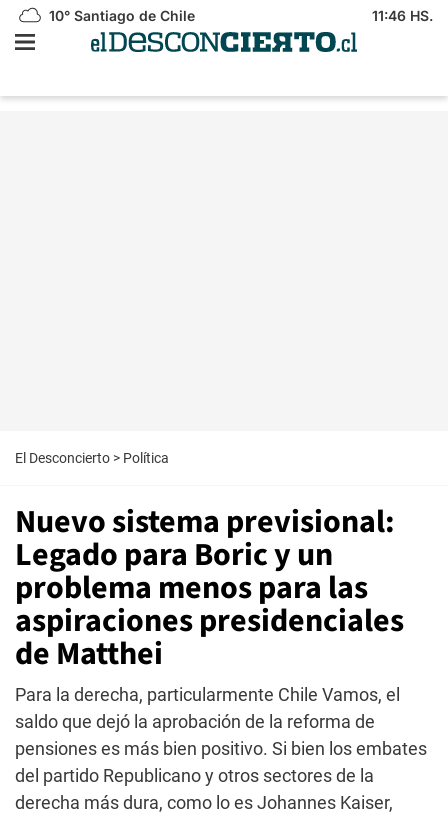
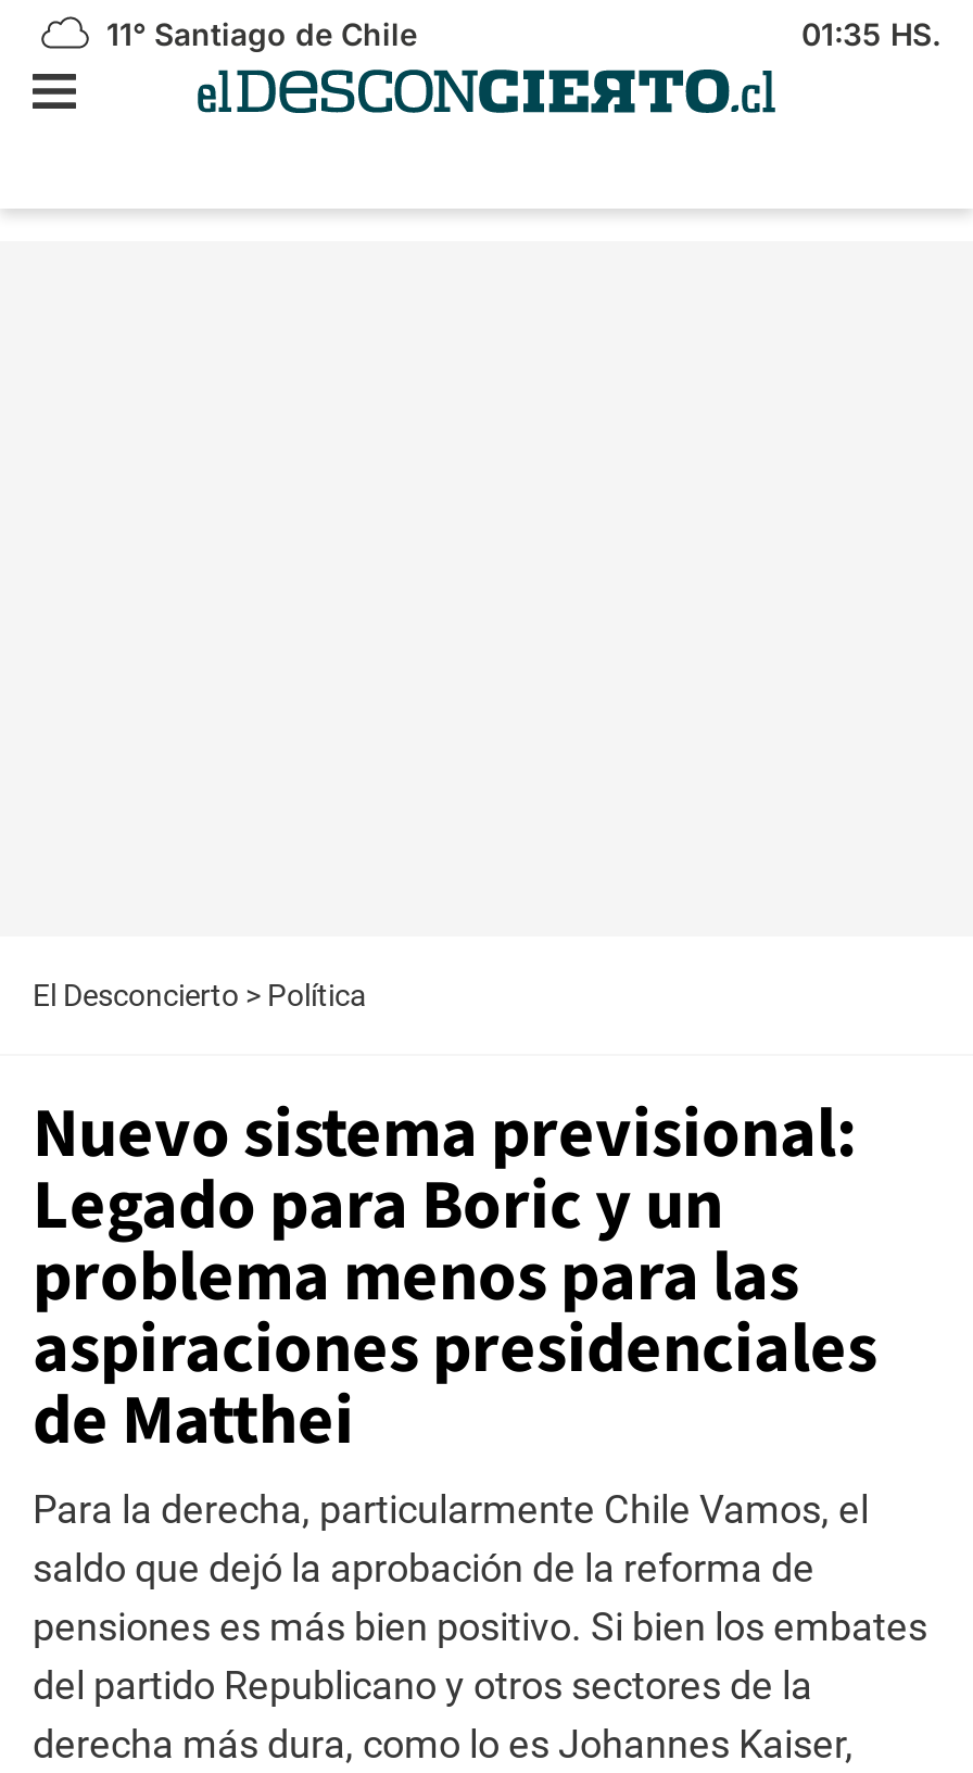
- 10° Santiago de Chile
+ 11° Santiago de Chile

- 11:46 HS.
+ 01:35 HS.
